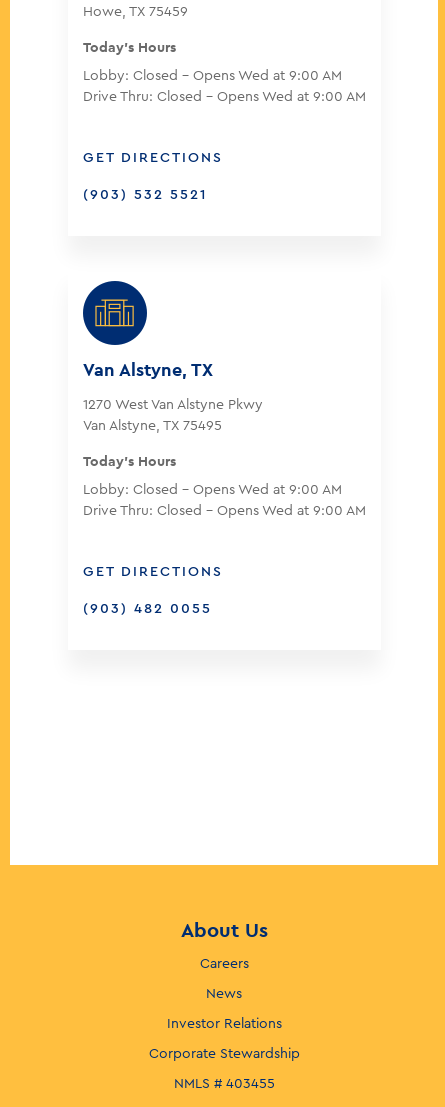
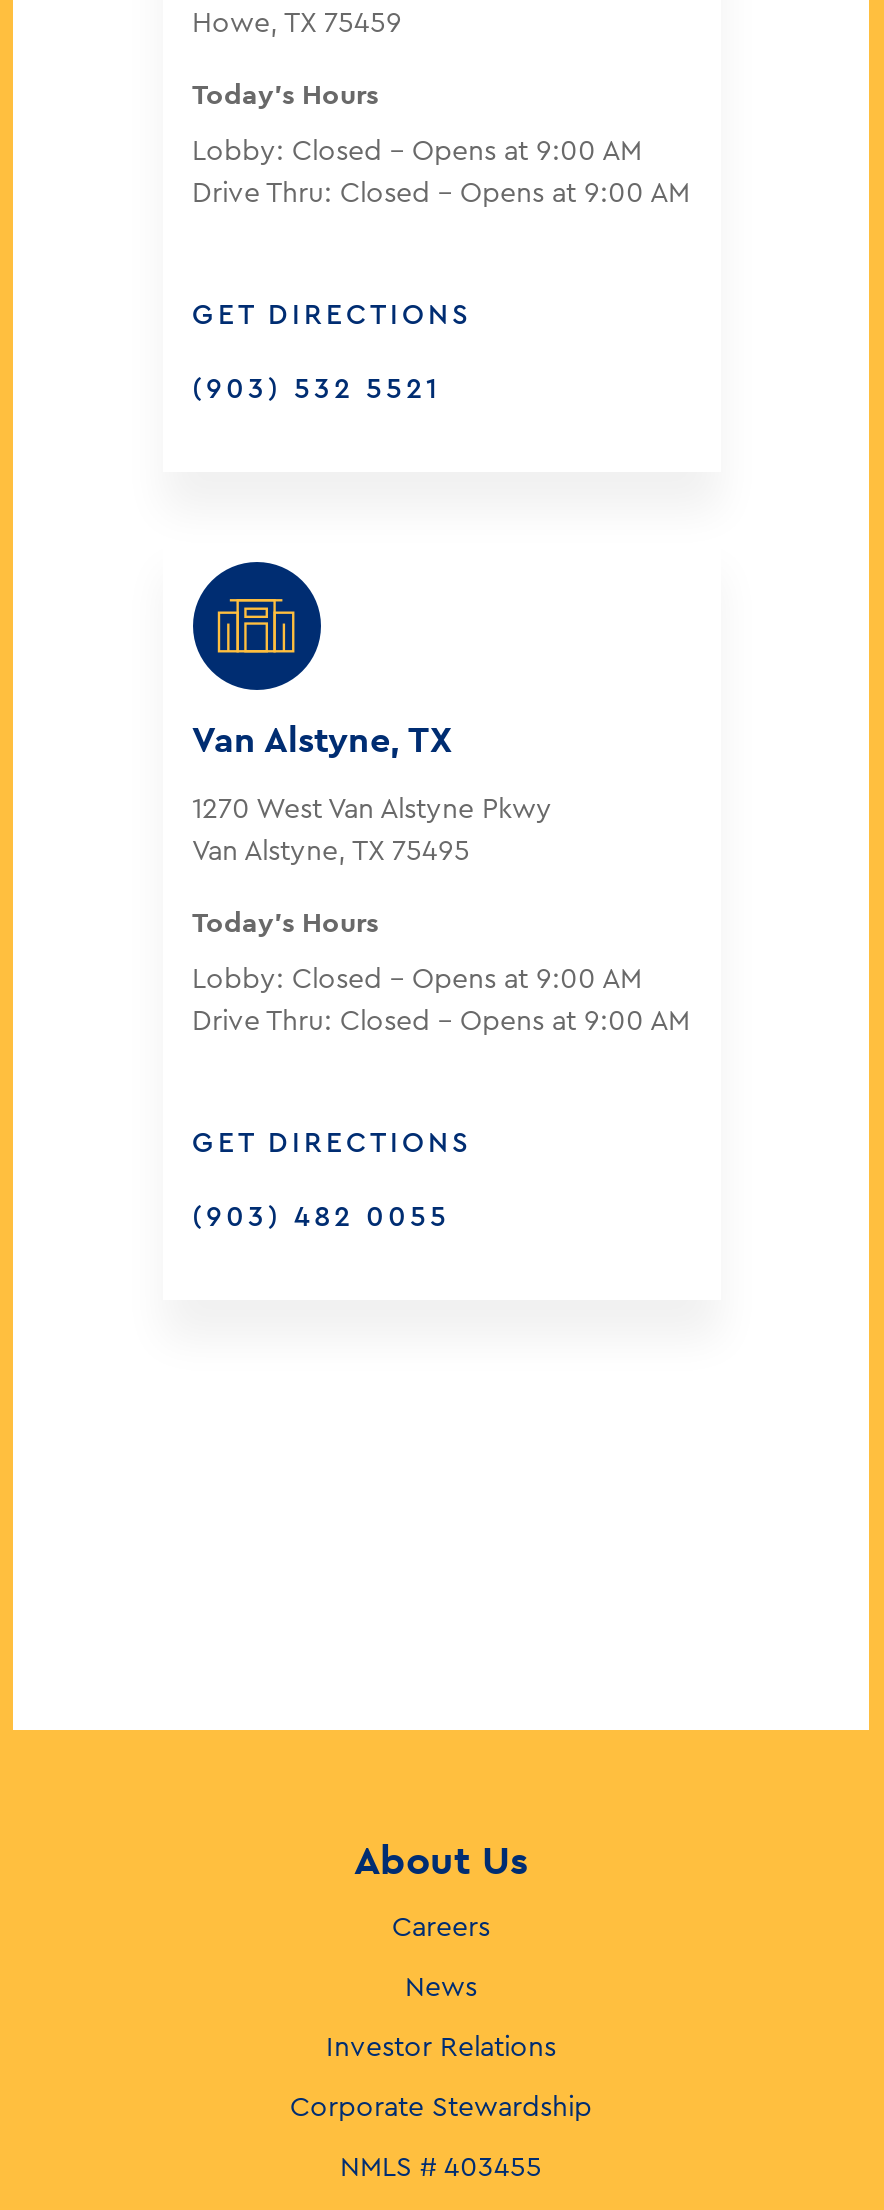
- Lobby: Closed - Opens Wed at 9:00 AM
+ Lobby: Closed - Opens at 9:00 AM

- Drive Thru: Closed - Opens Wed at 9:00 AM
+ Drive Thru: Closed - Opens at 9:00 AM

- [image]
+ [image]

- Lobby: Closed - Opens Wed at 9:00 AM
+ Lobby: Closed - Opens at 9:00 AM

- Drive Thru: Closed - Opens Wed at 9:00 AM
+ Drive Thru: Closed - Opens at 9:00 AM
